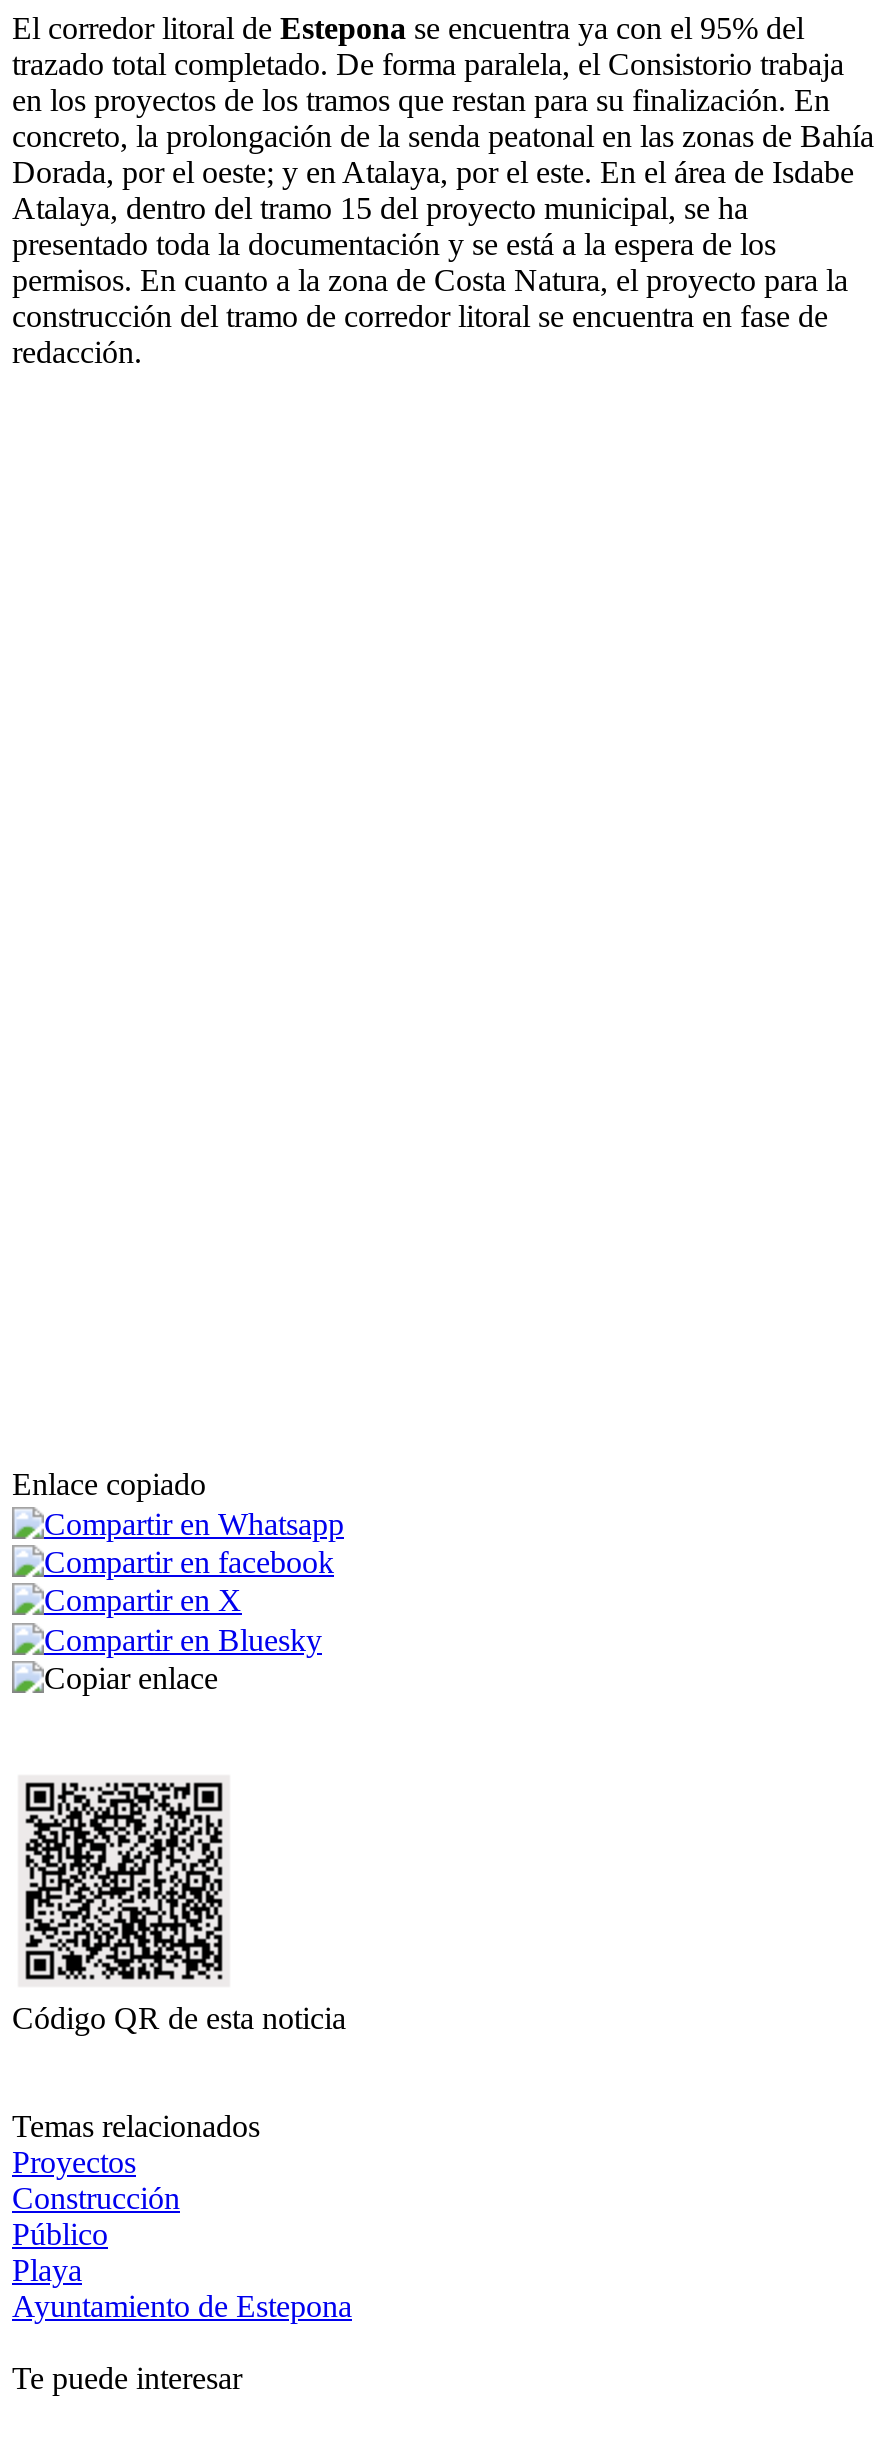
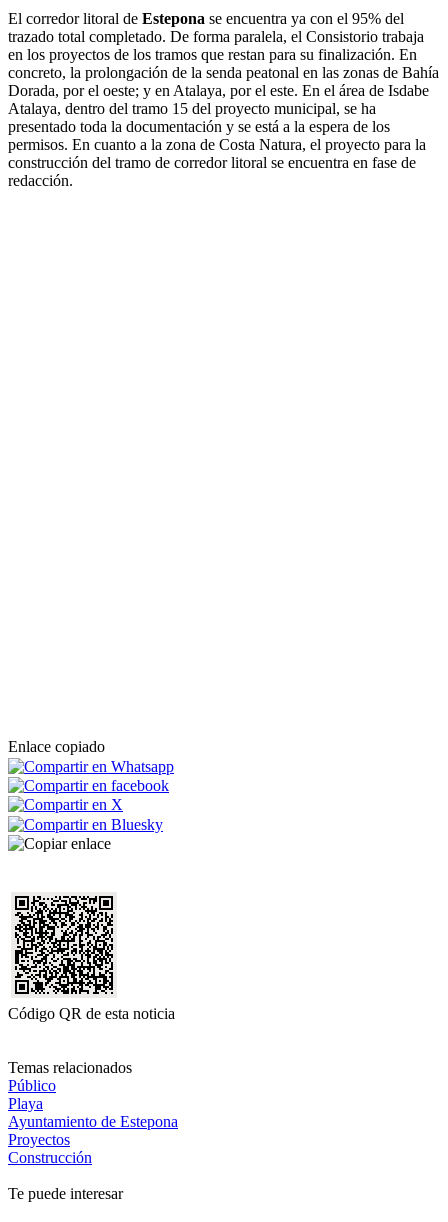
moved down: Proyectos | Construcción

moved up: Público | Playa | Ayuntamiento de Estepona
